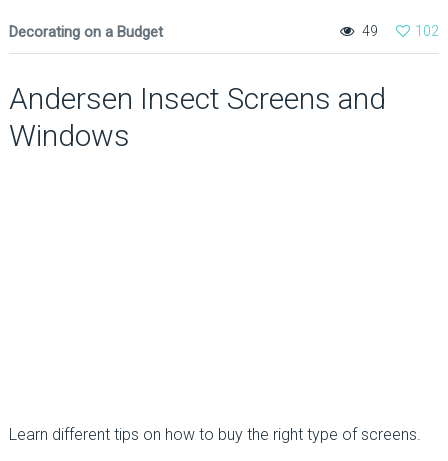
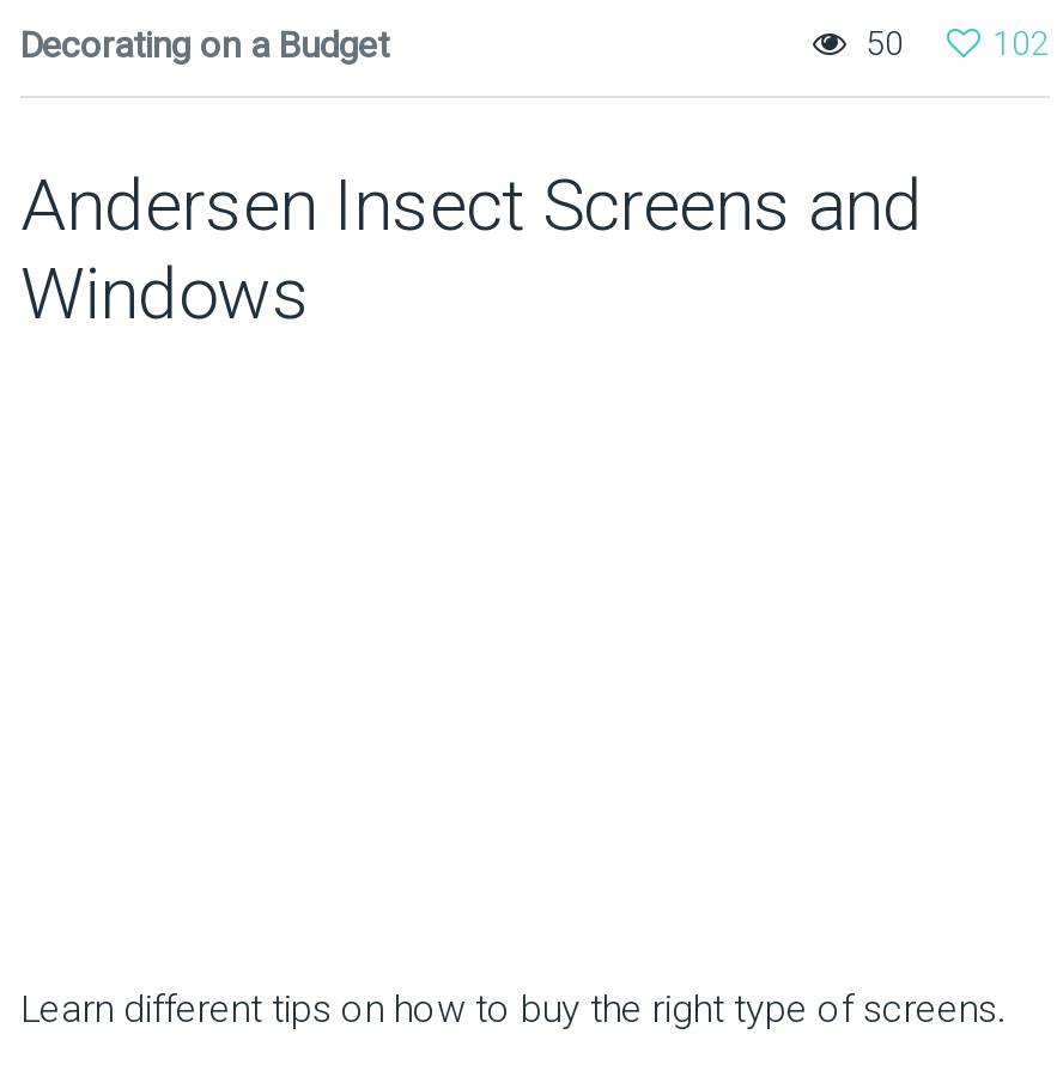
- 49
+ 50
